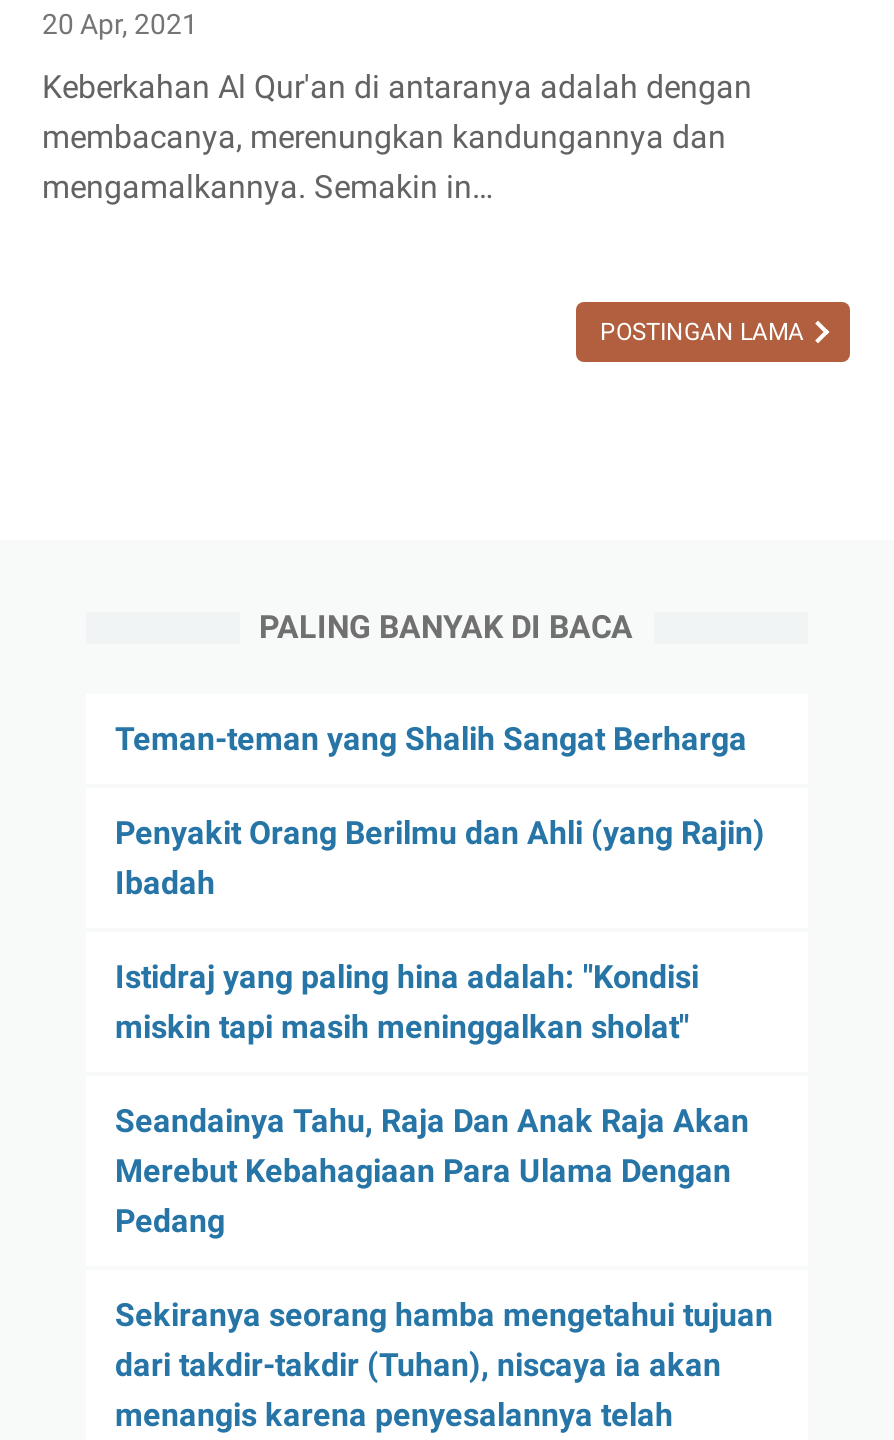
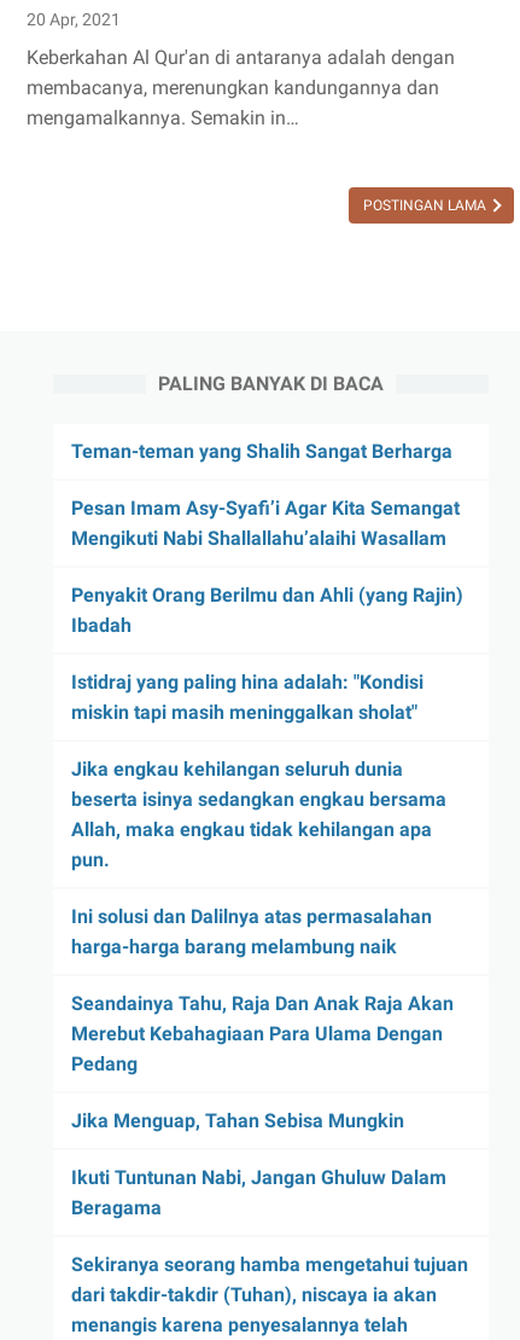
+ Pesan Imam Asy-Syafi’i Agar Kita Semangat
+ Mengikuti Nabi Shallallahu’alaihi Wasallam

+ Jika engkau kehilangan seluruh dunia
+ beserta isinya sedangkan engkau bersama
+ Allah, maka engkau tidak kehilangan apa
+ pun.
+ Ini solusi dan Dalilnya atas permasalahan
+ harga-harga barang melambung naik

+ Jika Menguap, Tahan Sebisa Mungkin
+ Ikuti Tuntunan Nabi, Jangan Ghuluw Dalam
+ Beragama
